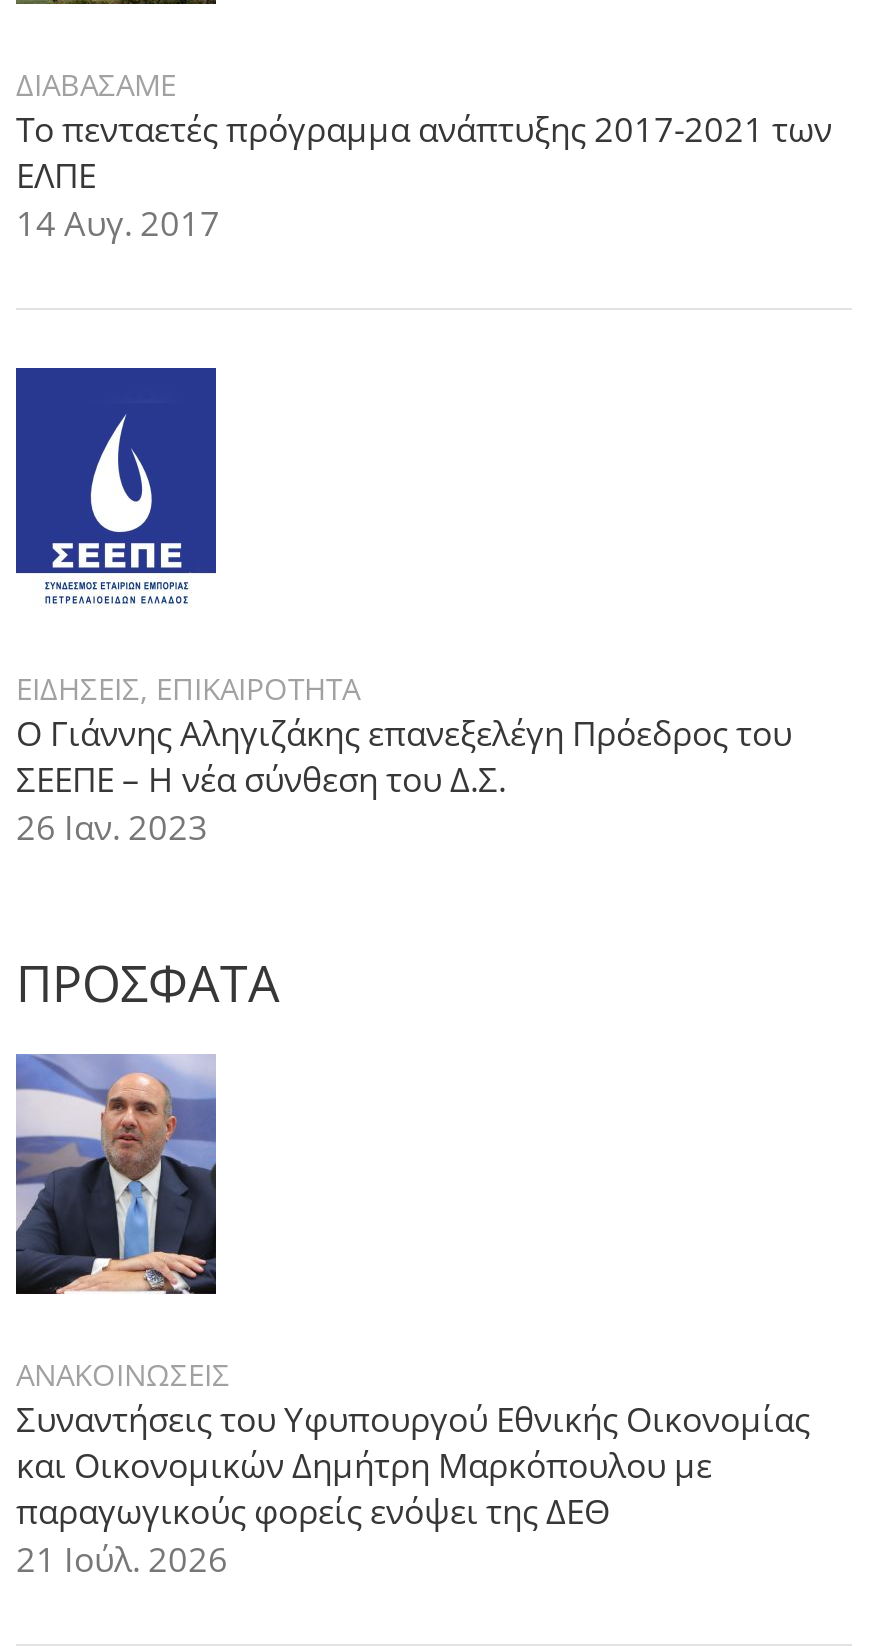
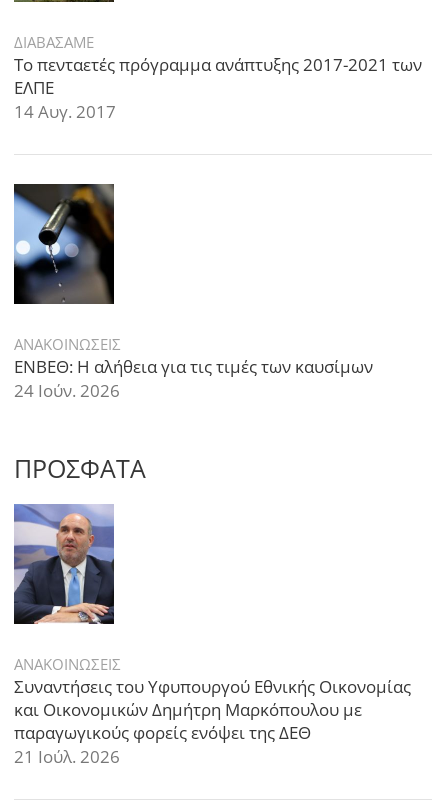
- [image]
- ΕΙΔΗΣΕΙΣ, ΕΠΙΚΑΙΡΟΤΗΤΑ
- Ο Γιάννης Αληγιζάκης επανεξελέγη Πρόεδρος του
- ΣΕΕΠΕ – Η νέα σύνθεση του Δ.Σ.
- 26 Ιαν. 2023
+ [image]
+ ΑΝΑΚΟΙΝΩΣΕΙΣ
+ ΕΝΒΕΘ: Η αλήθεια για τις τιμές των καυσίμων
+ 24 Ιούν. 2026
